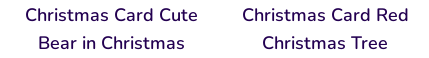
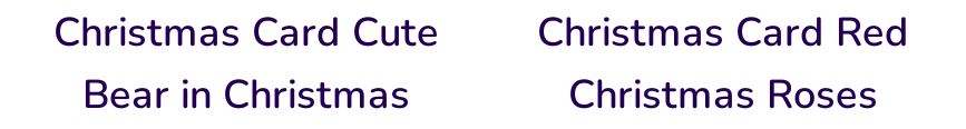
- Christmas Tree
+ Christmas Roses
